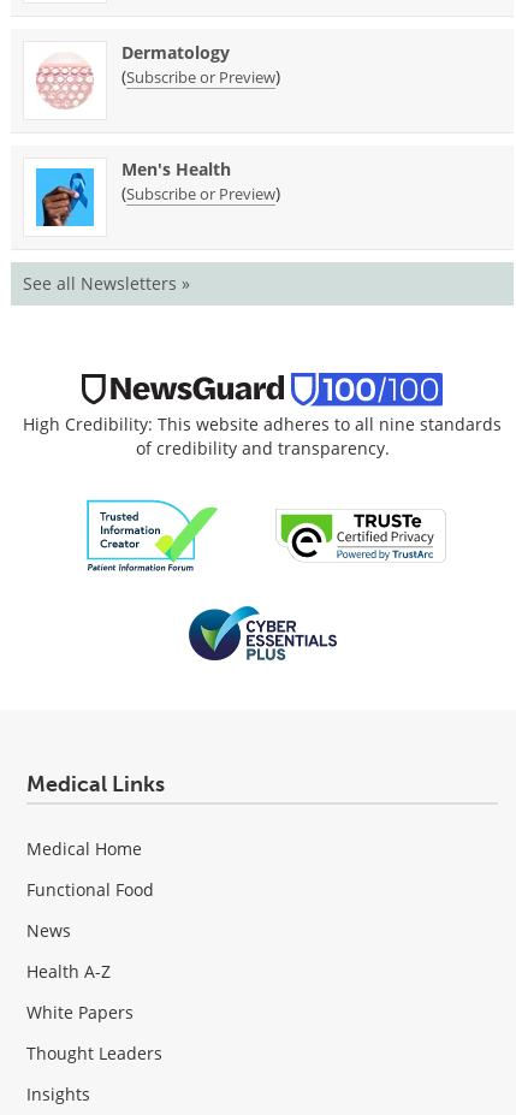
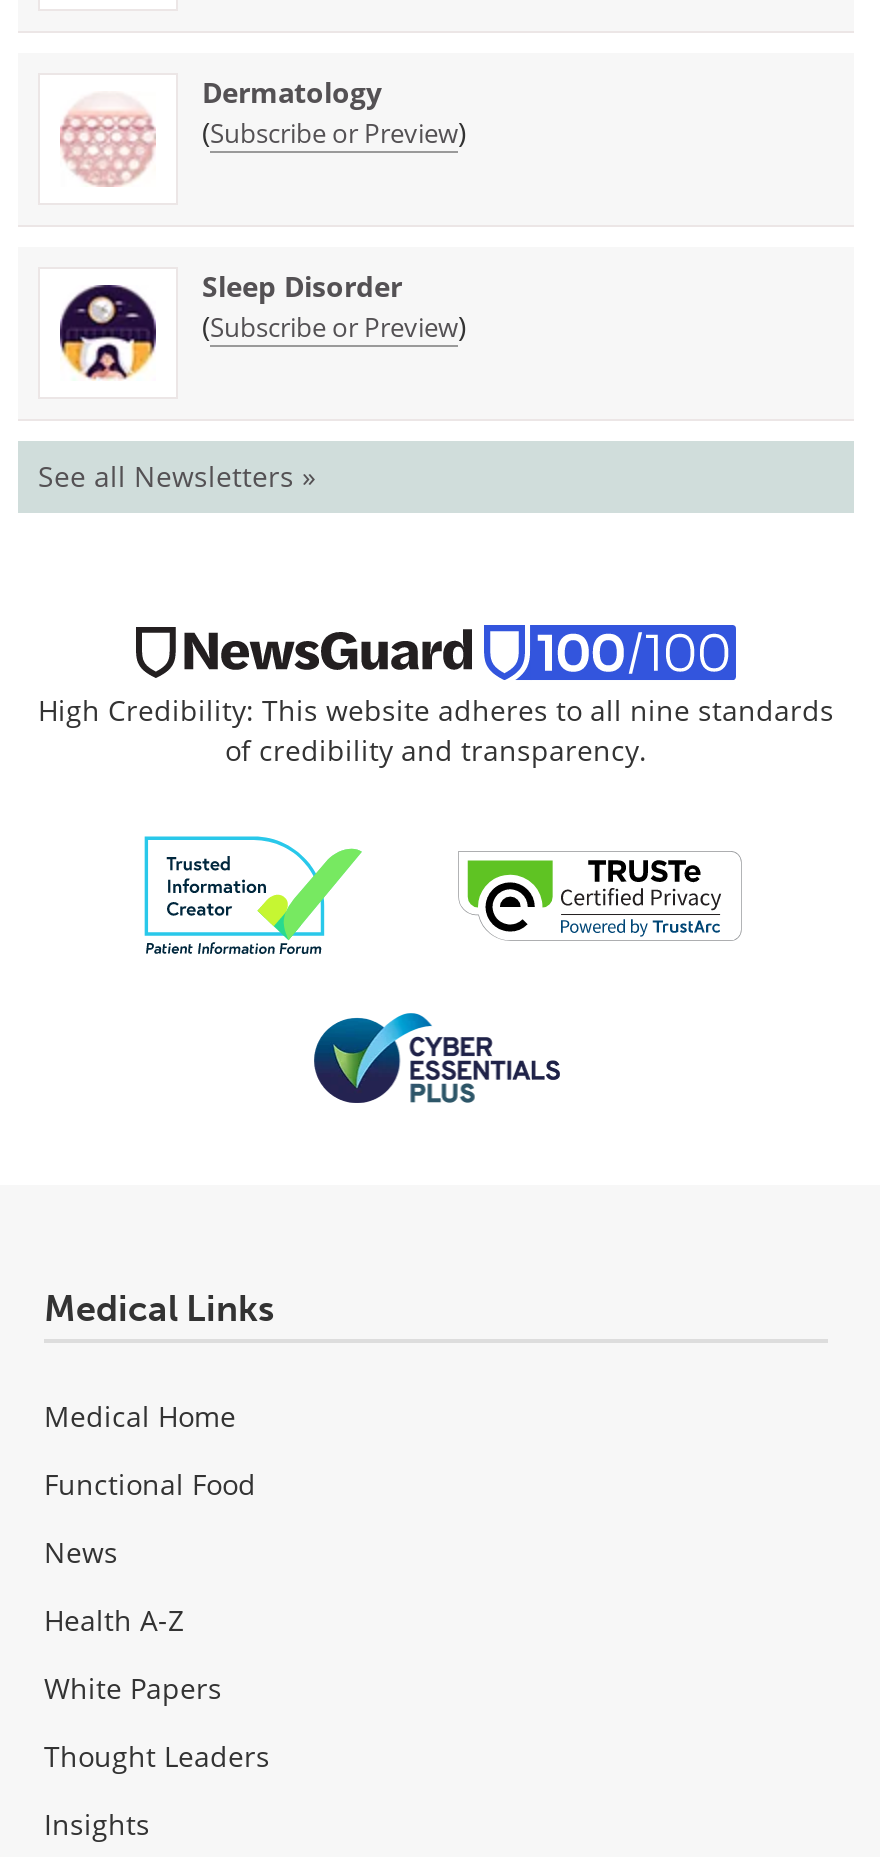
- [image]
- Men's Health
+ [image]
+ Sleep Disorder
